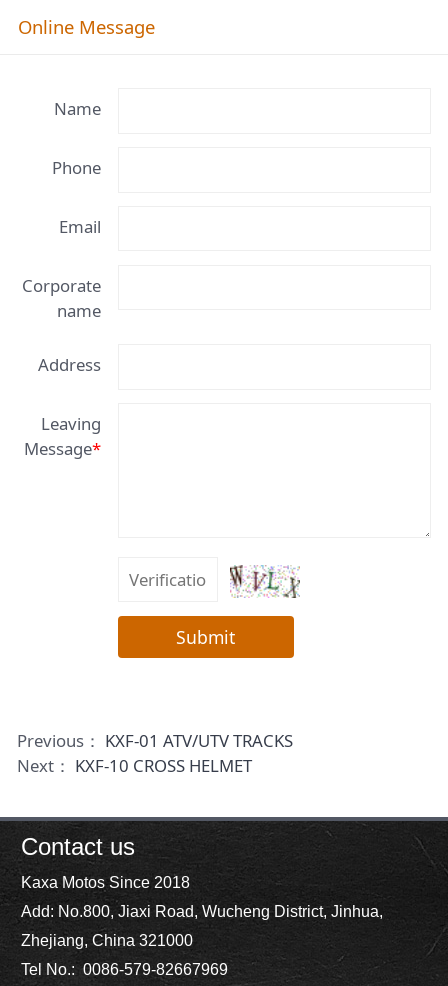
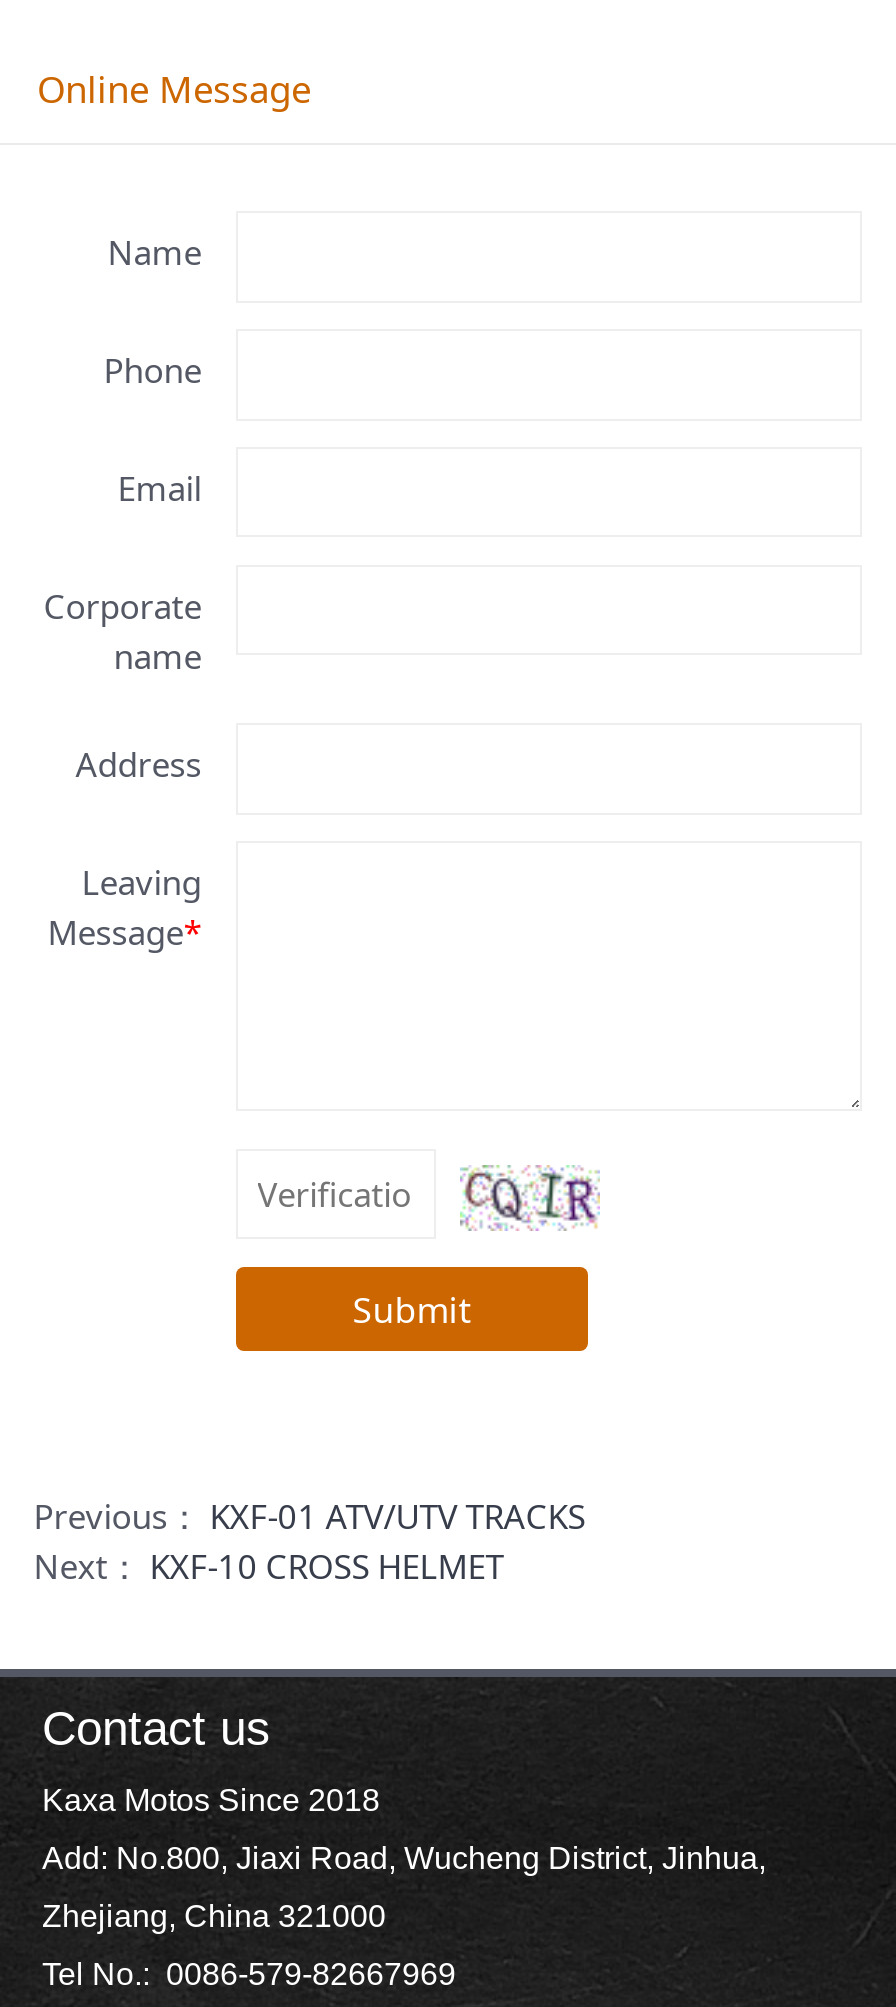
- [image]
+ [image]
